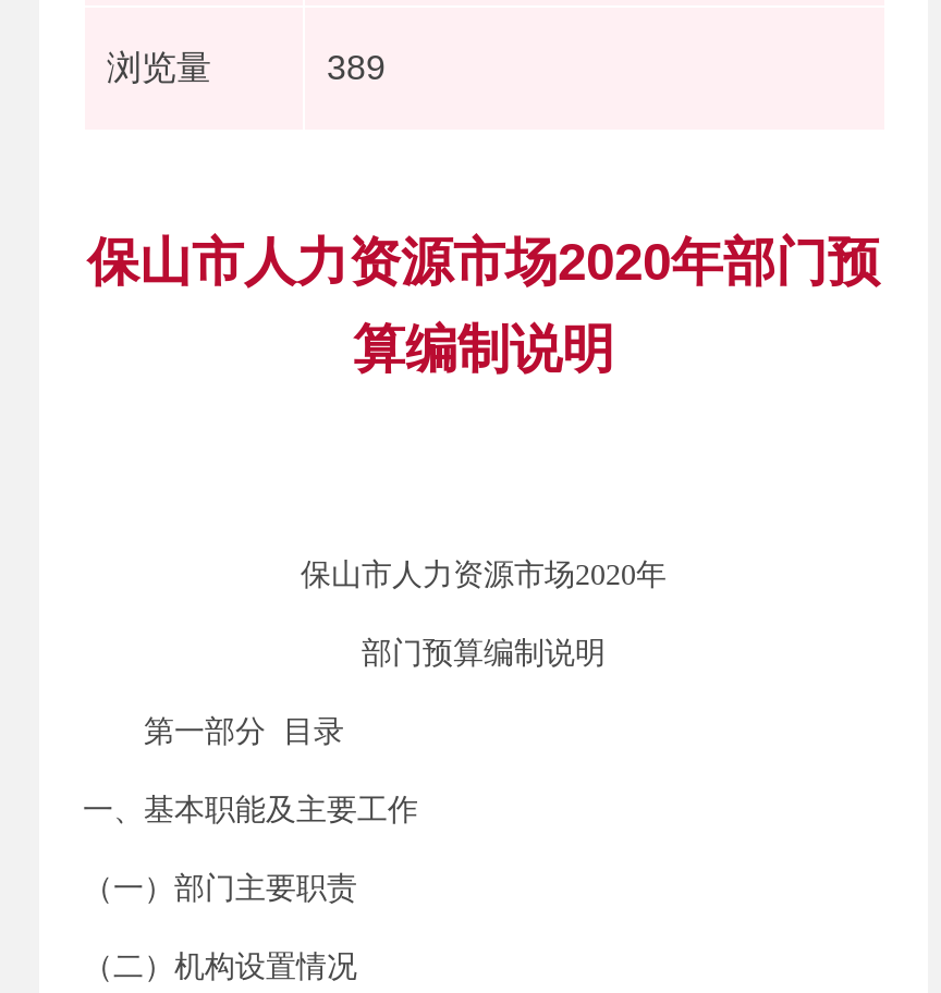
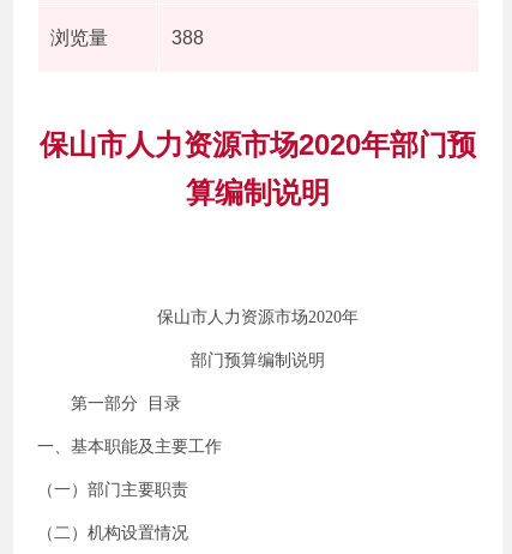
- 389
+ 388
